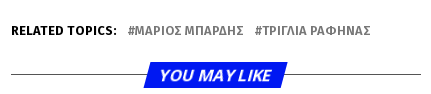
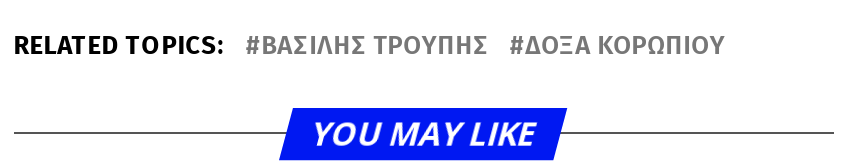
- ΜΆΡΙΟΣ ΜΠΆΡΔΗΣ
- ΤΡΊΓΛΙΑ ΡΑΦΉΝΑΣ
+ ΒΑΣΊΛΗΣ ΤΡΟΥΠΉΣ
+ ΔΌΞΑ ΚΟΡΩΠΊΟΥ
